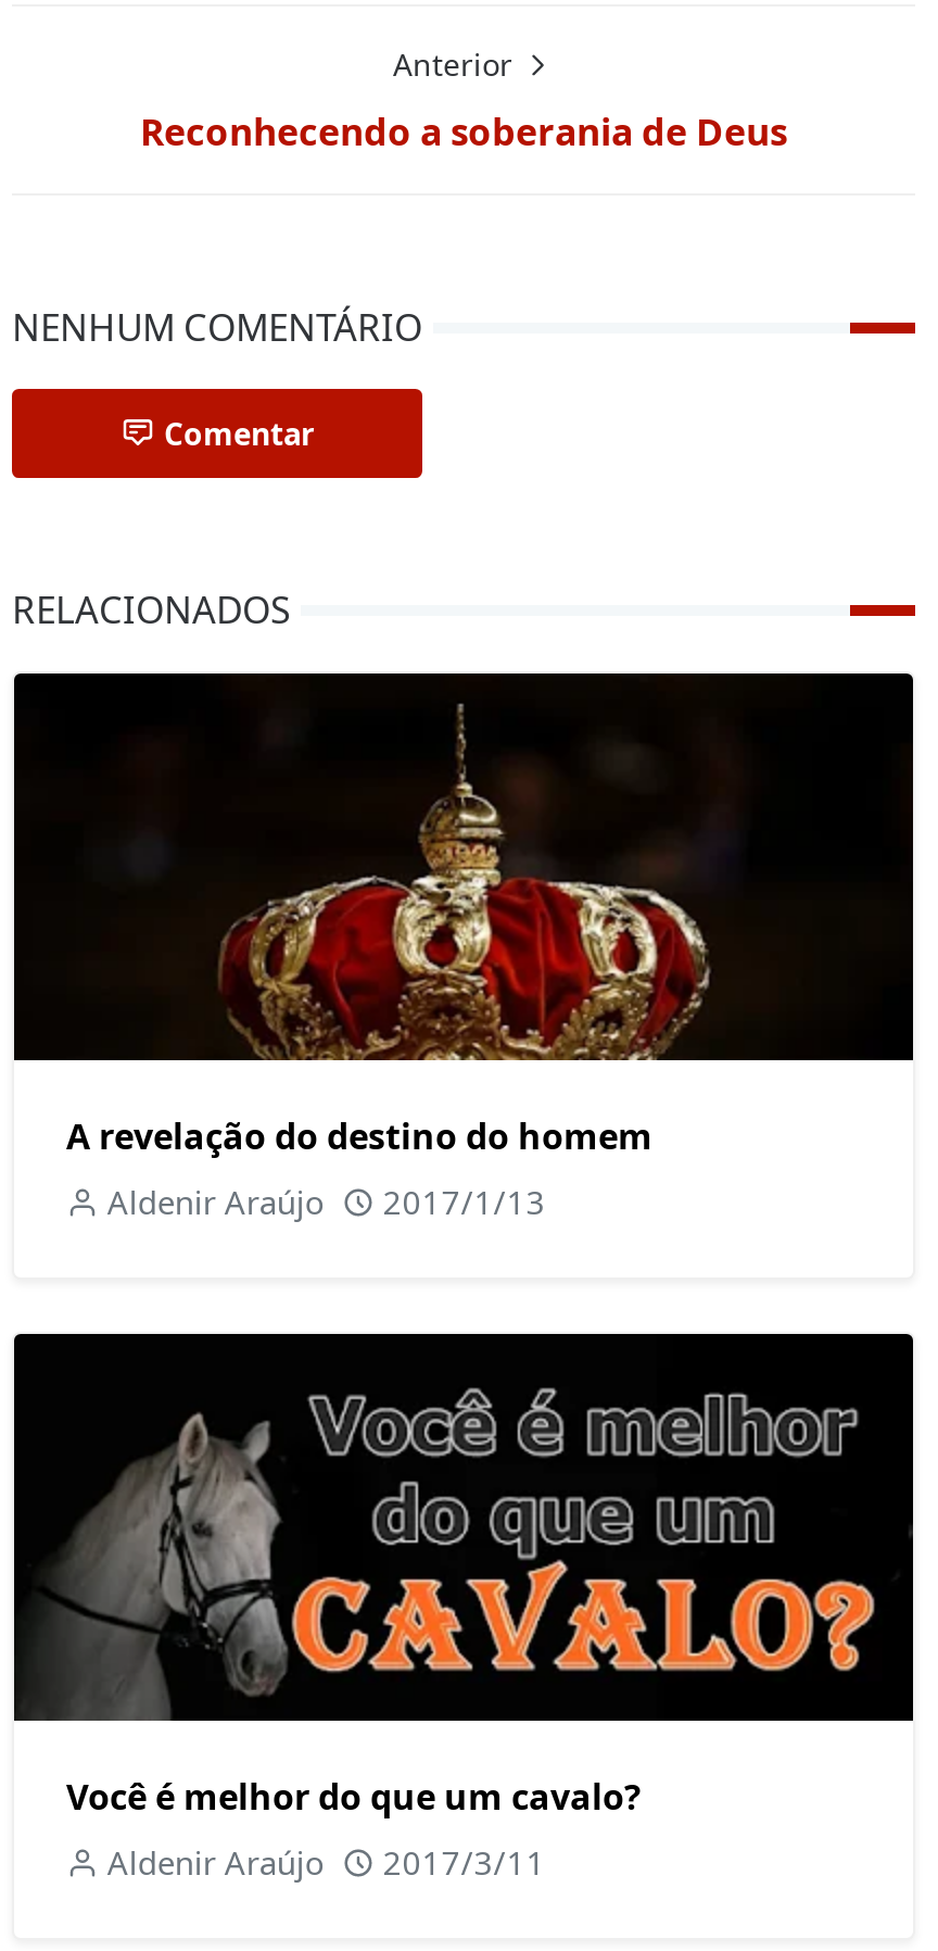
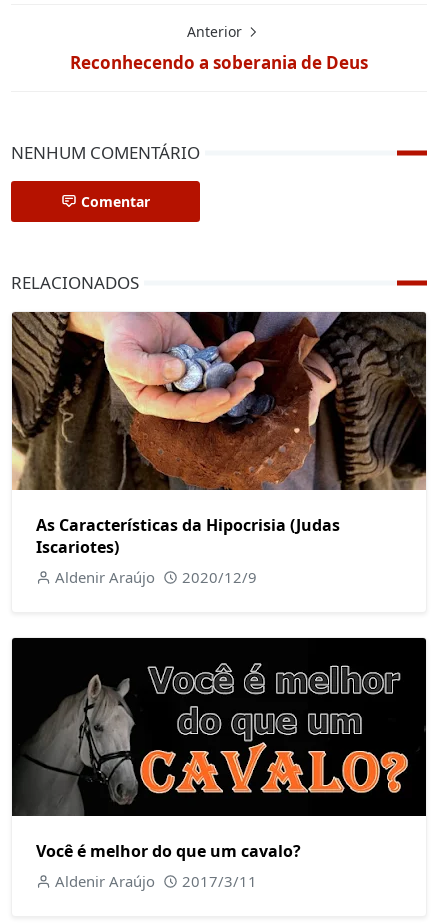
- [image]
- A revelação do destino do homem
+ [image]
+ As Características da Hipocrisia (Judas
+ Iscariotes)

- Aldenir Araújo 2017/1/13
+ Aldenir Araújo 2020/12/9
